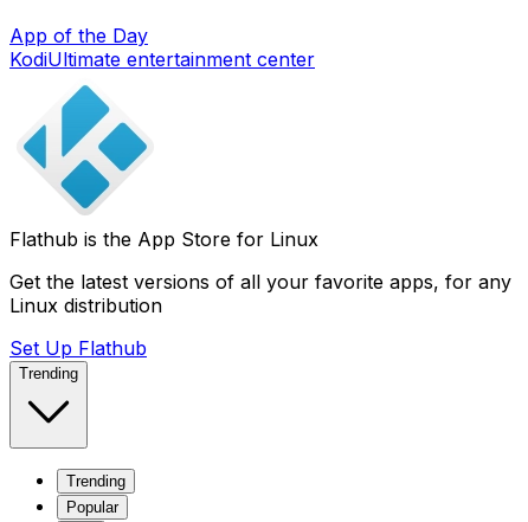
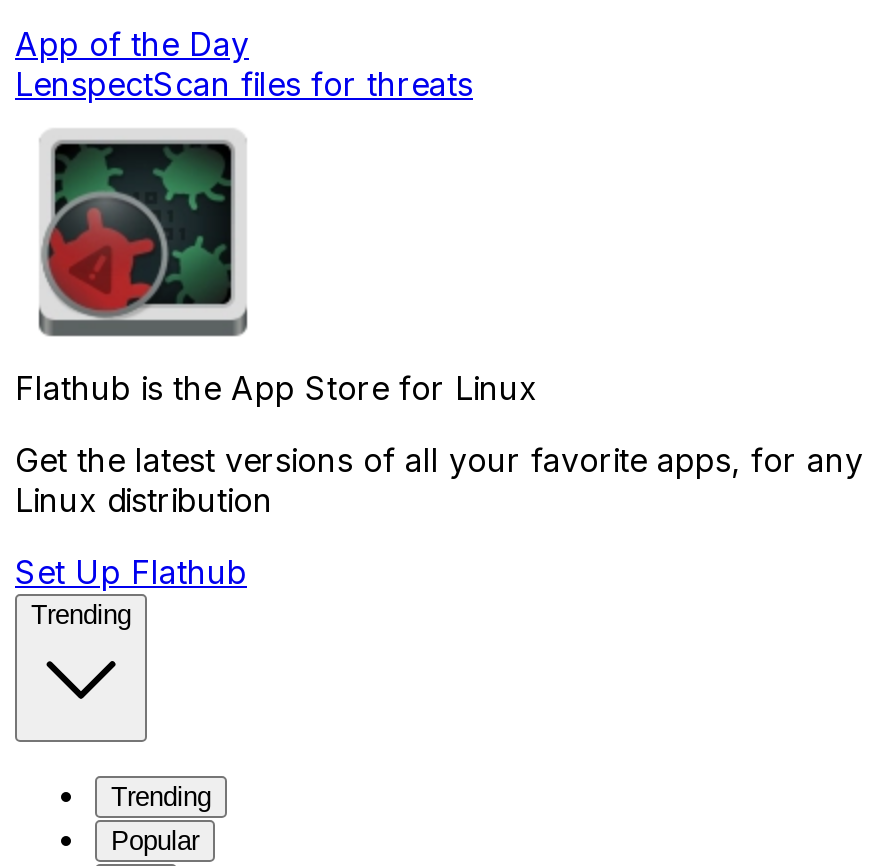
- KodiUltimate entertainment center
+ LenspectScan files for threats

- [image]
+ [image]
